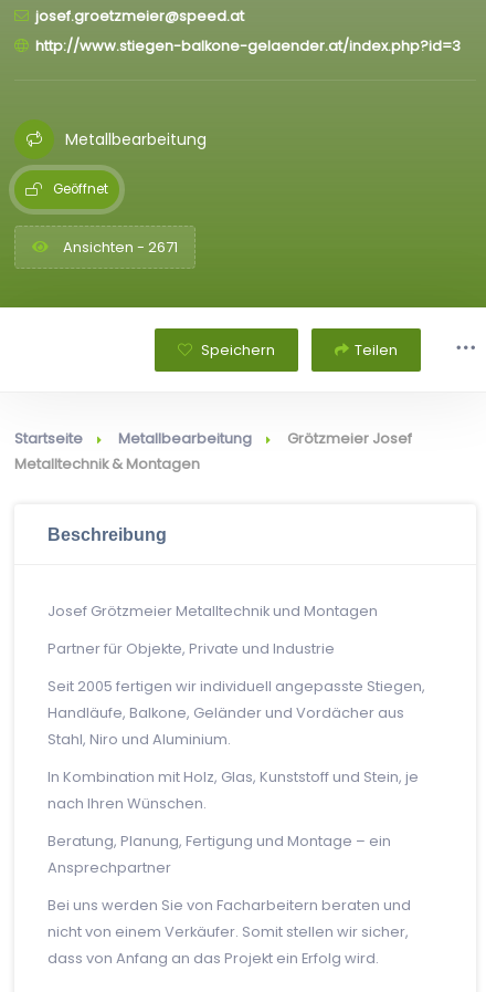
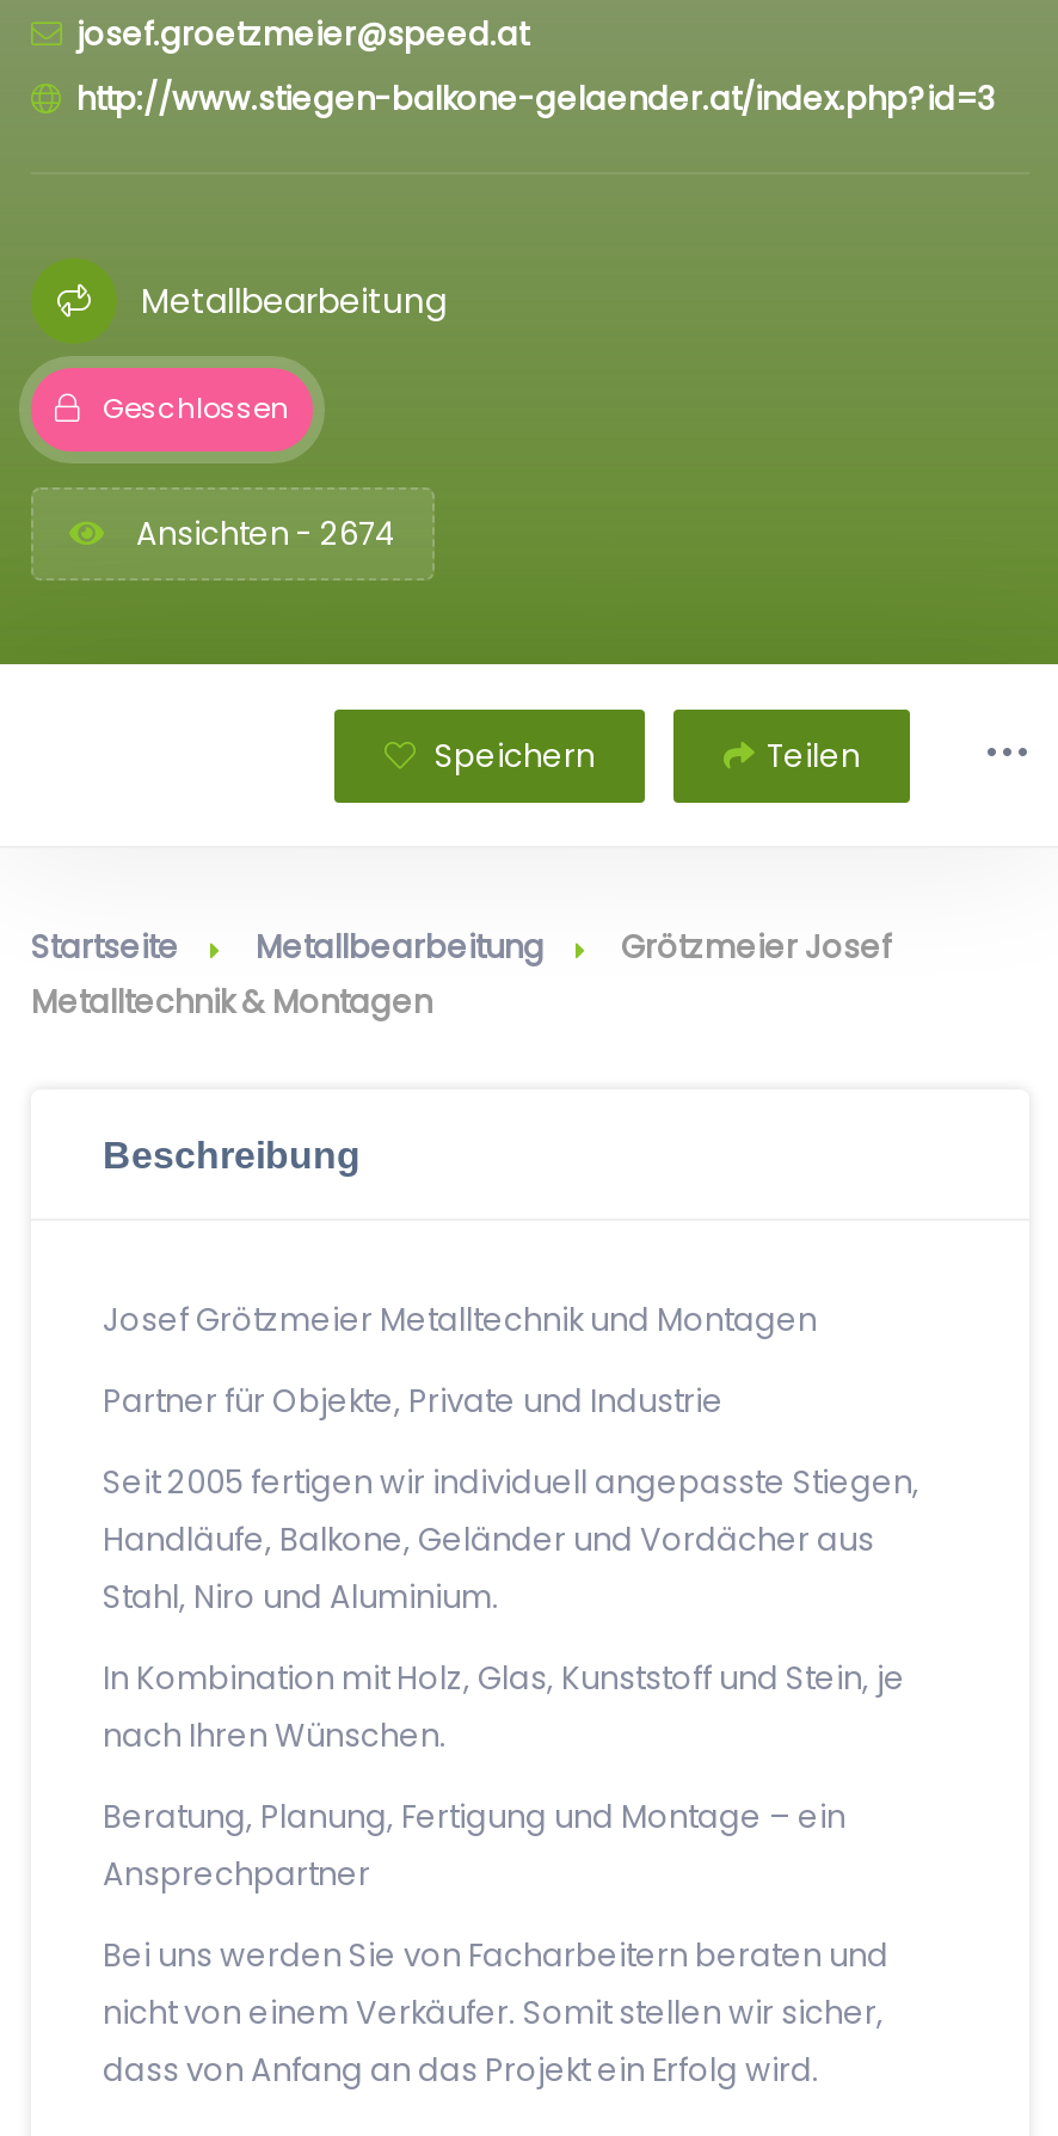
- Geöffnet
+ Geschlossen

- Ansichten - 2671
+ Ansichten - 2674
